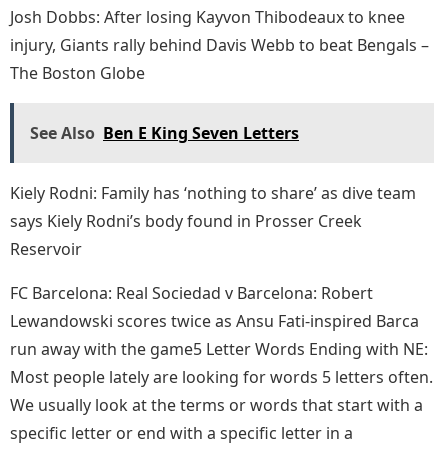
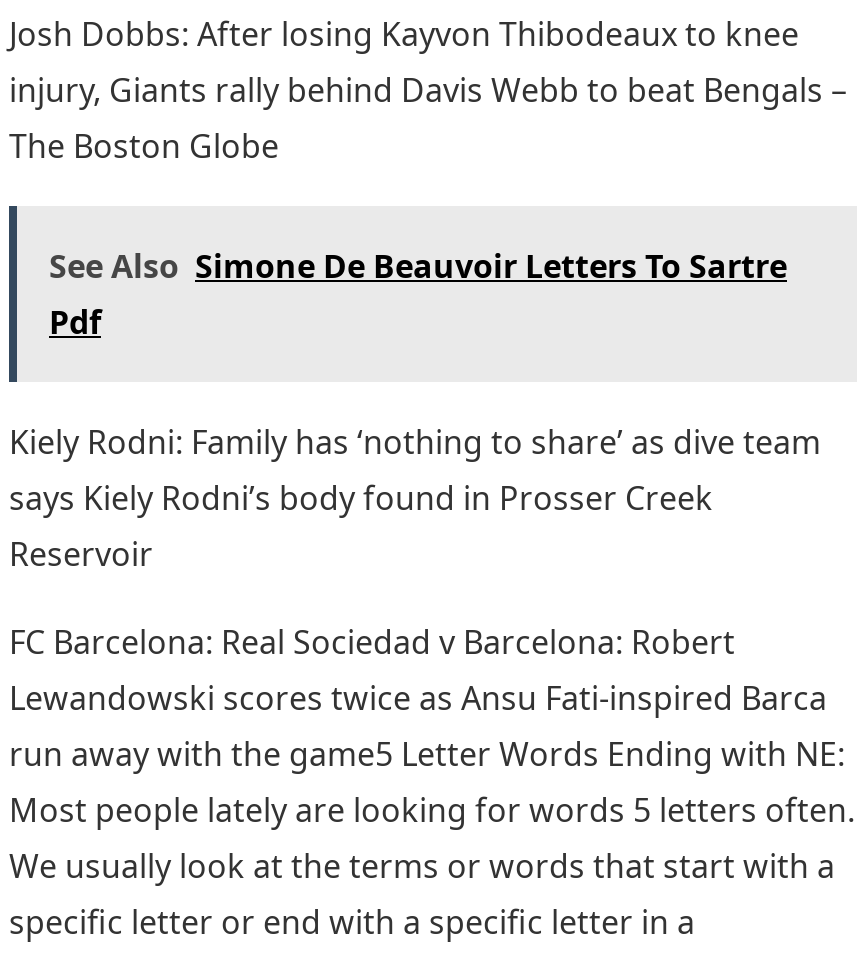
- See Also Ben E King Seven Letters
+ See Also Simone De Beauvoir Letters To Sartre
+ Pdf
